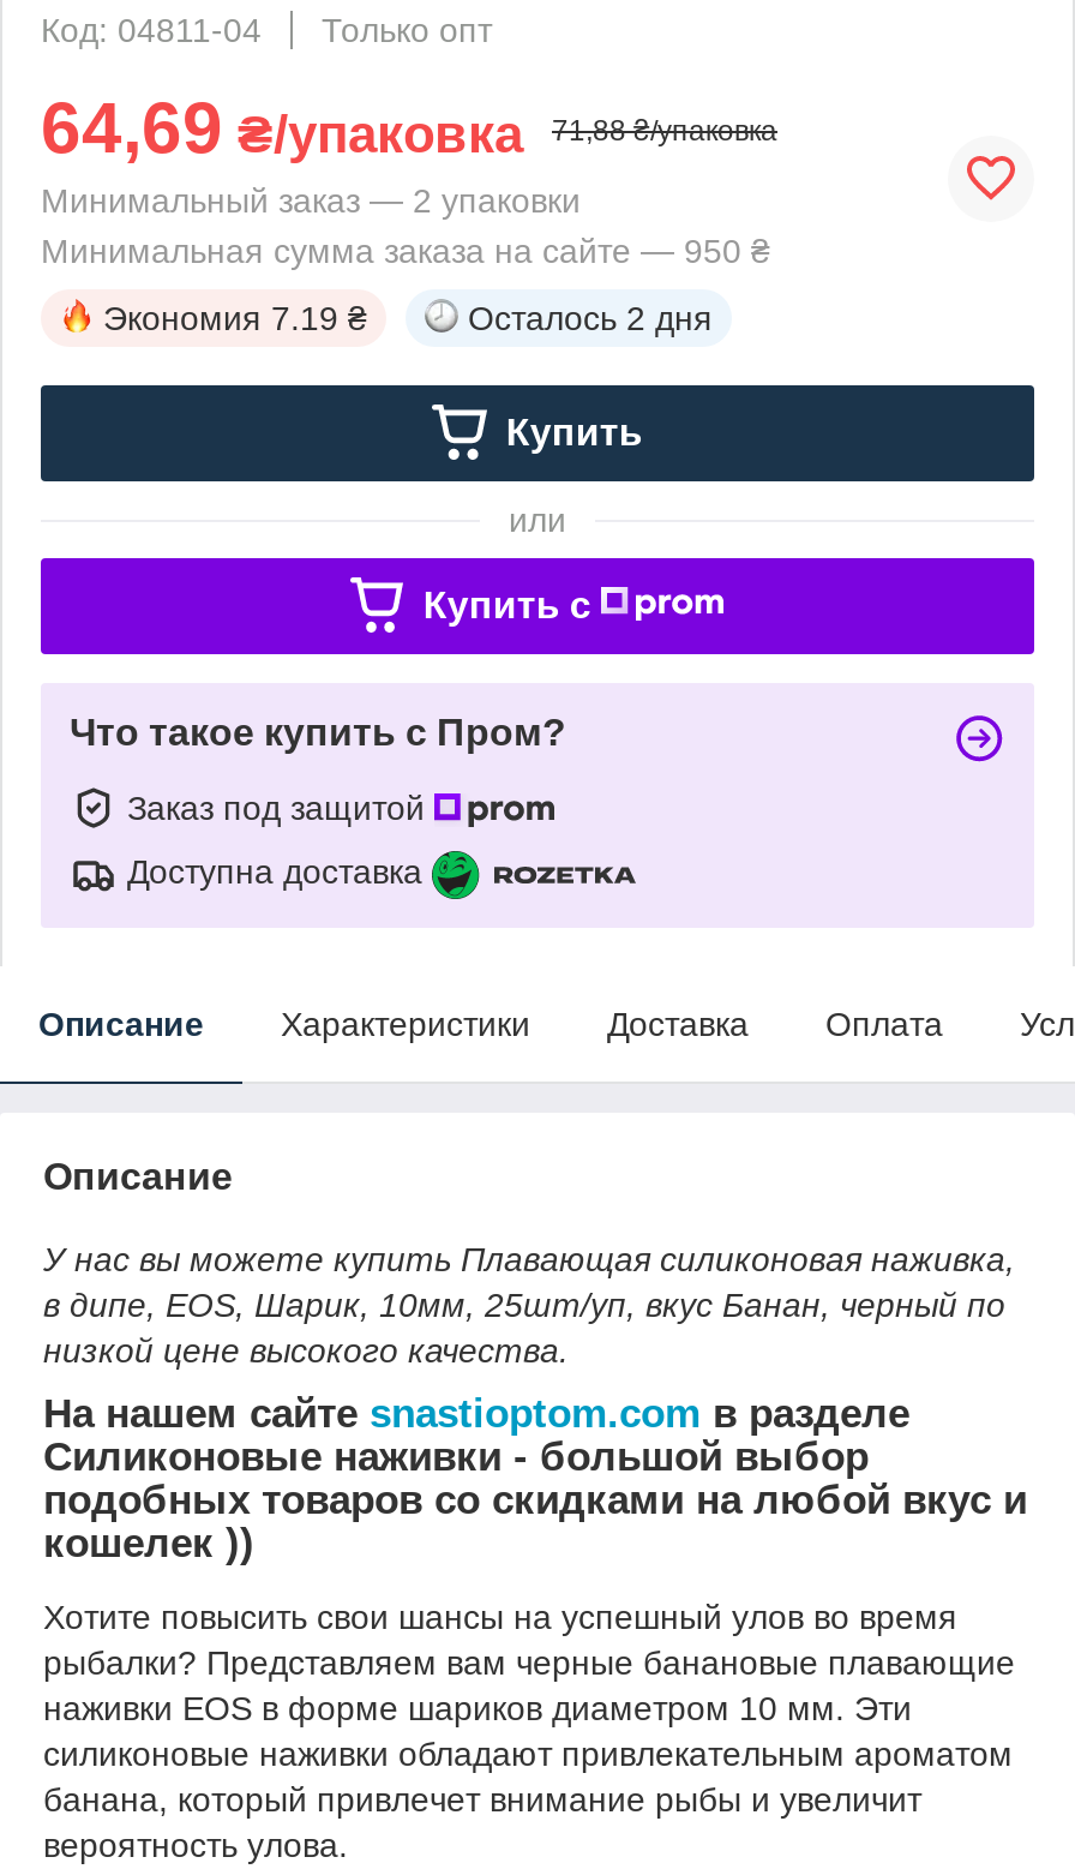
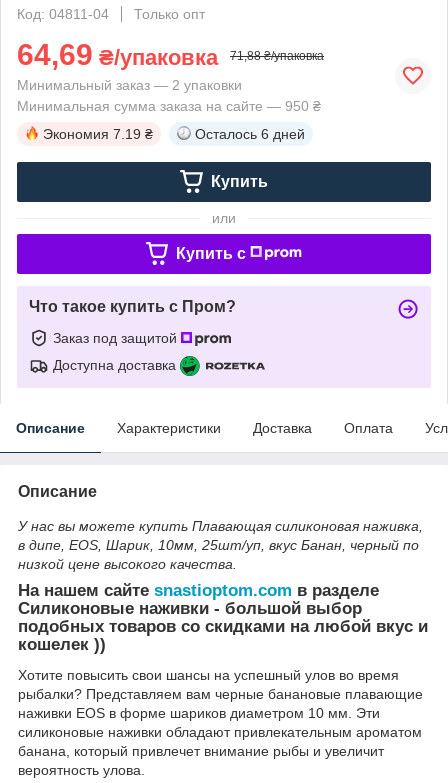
- Осталось 2 дня
+ Осталось 6 дней
